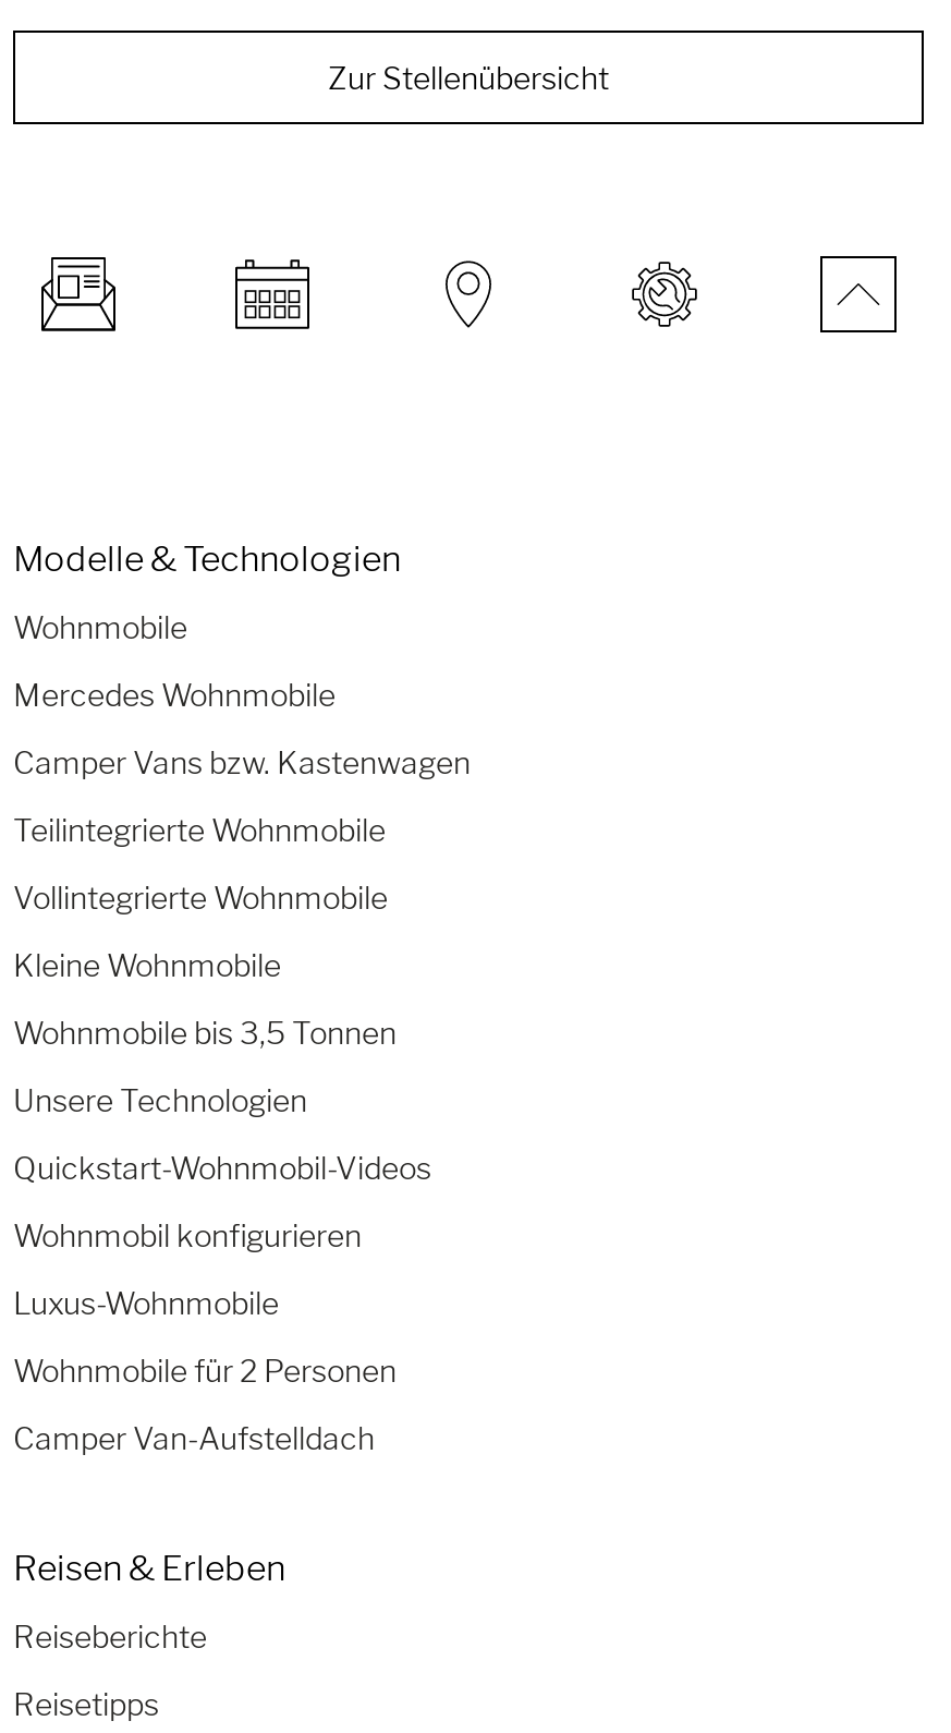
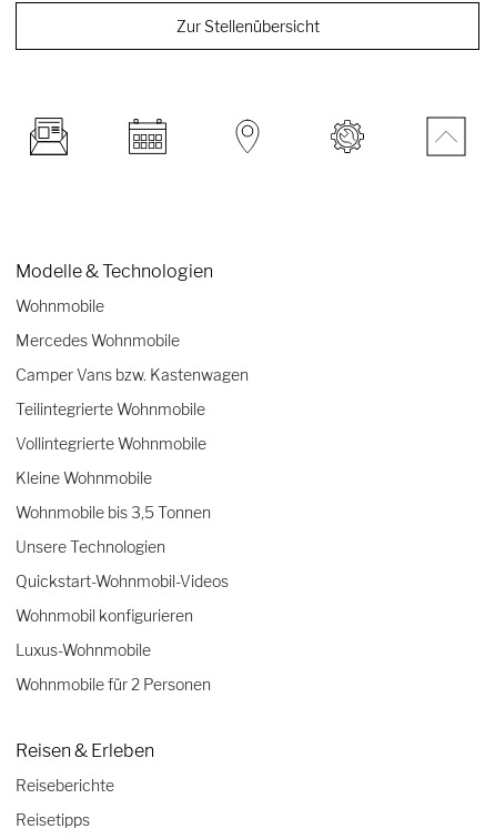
- Camper Van-Aufstelldach
